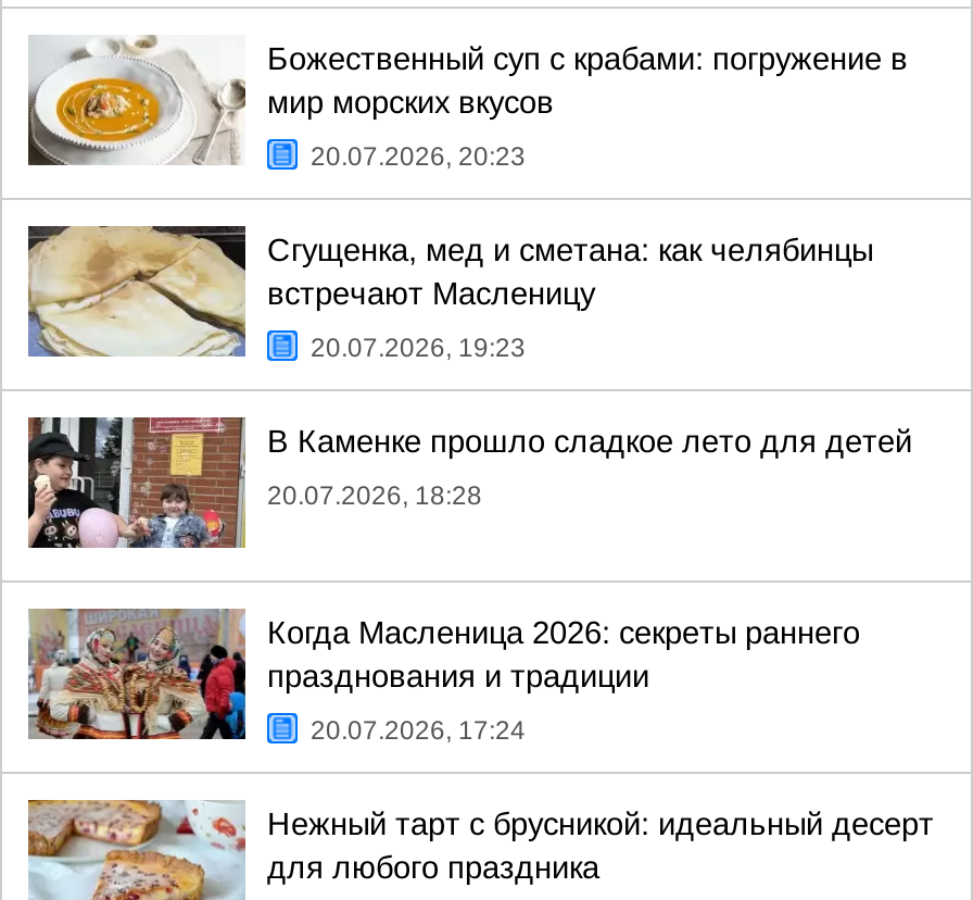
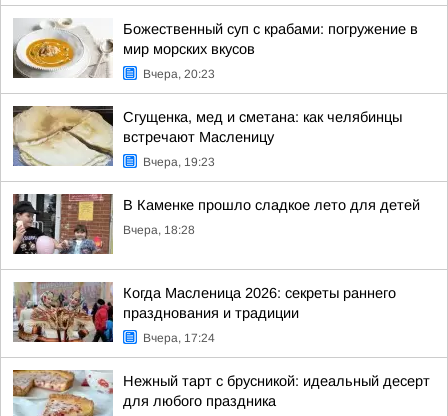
- 20.07.2026, 20:23
+ Вчера, 20:23

- 20.07.2026, 19:23
+ Вчера, 19:23

- 20.07.2026, 18:28
+ Вчера, 18:28

- 20.07.2026, 17:24
+ Вчера, 17:24
